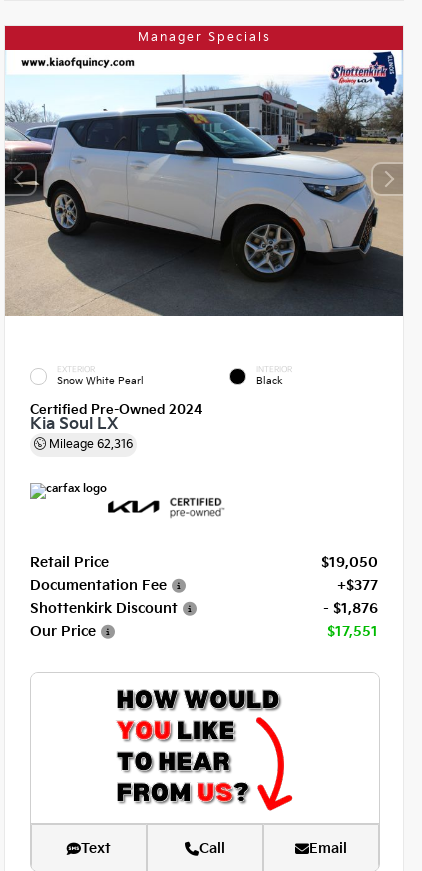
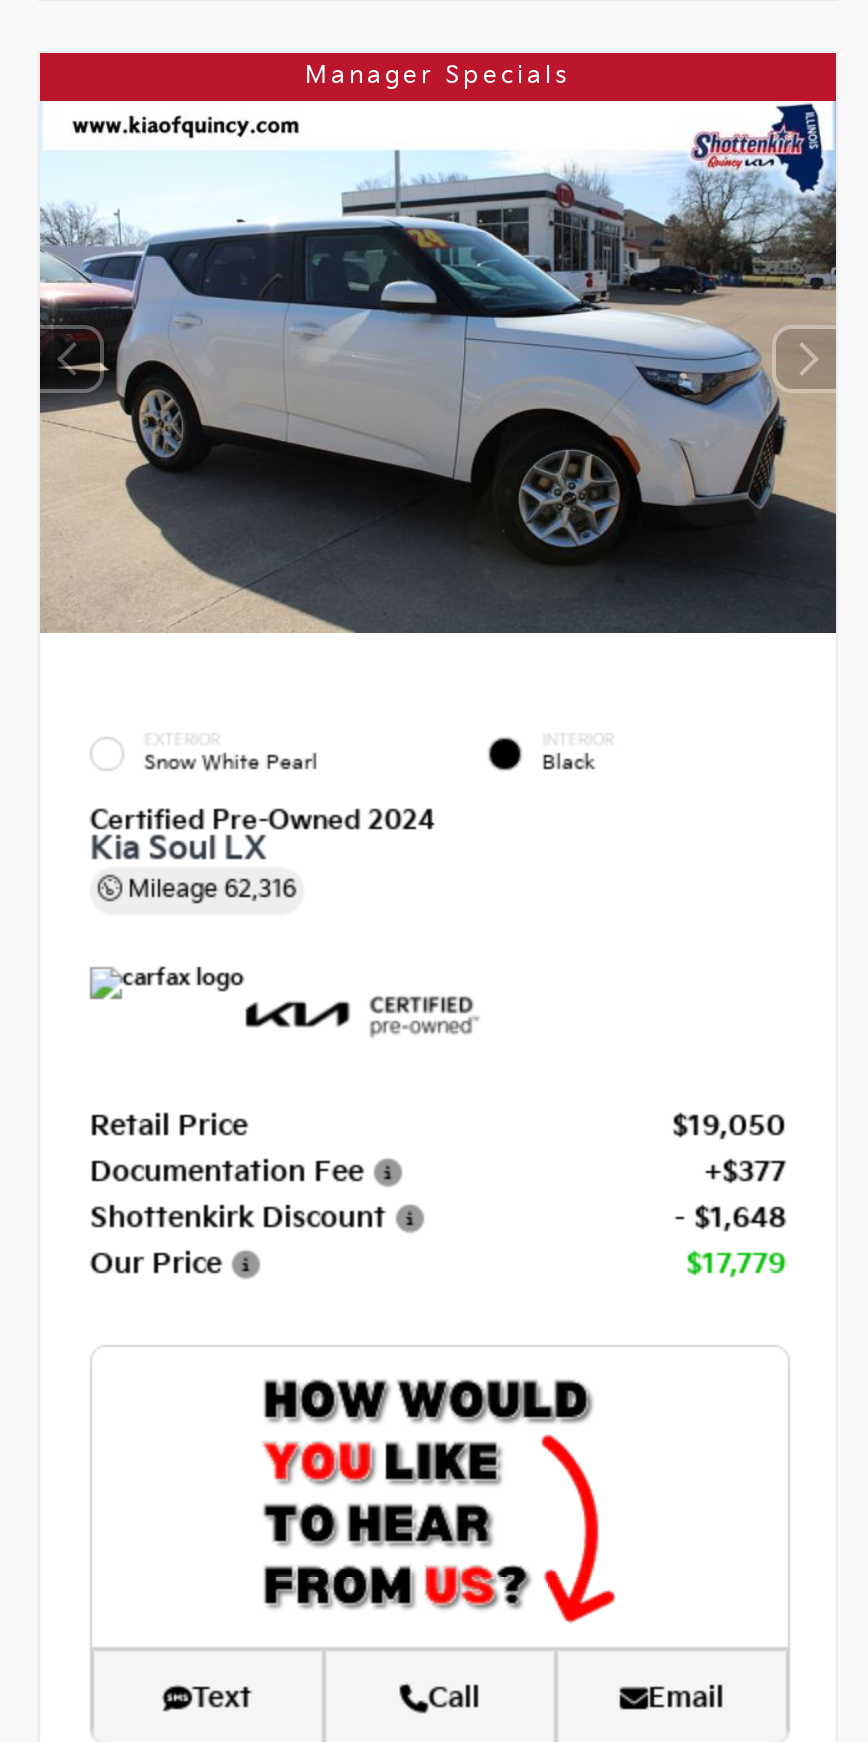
- - $1,876
+ - $1,648

- $17,551
+ $17,779
